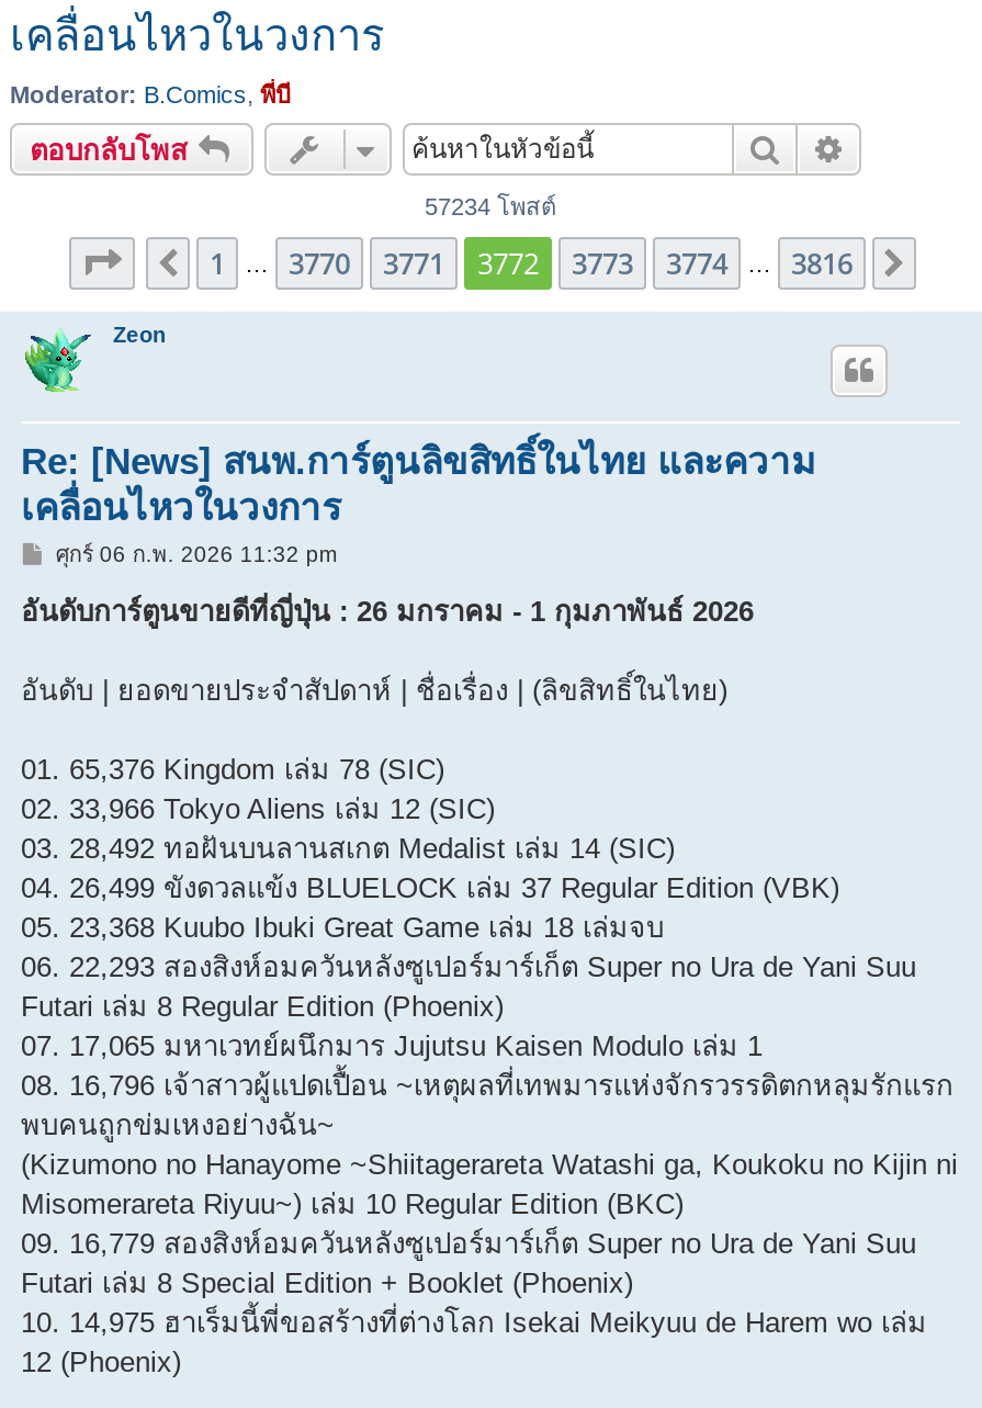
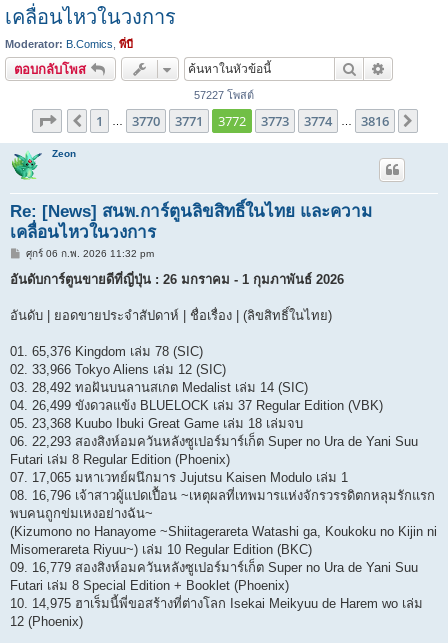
- 57234 โพสต์
+ 57227 โพสต์
